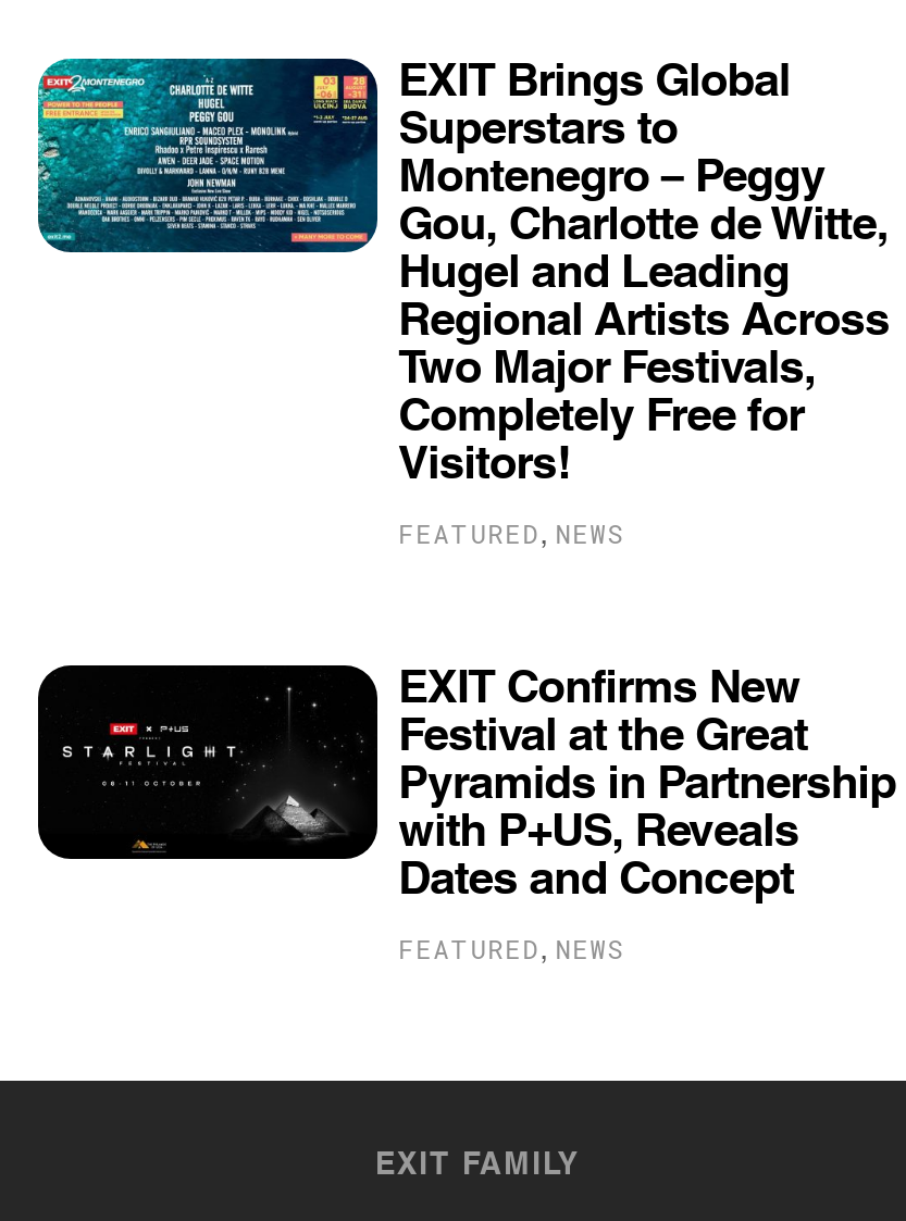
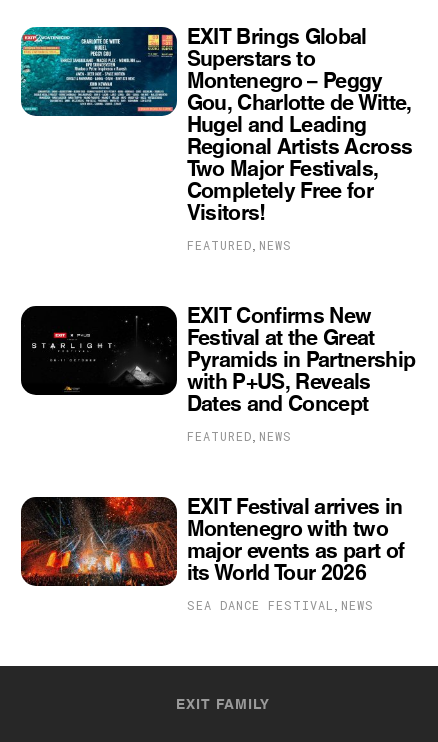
+ [image]
+ EXIT Festival arrives in
+ Montenegro with two
+ major events as part of
+ its World Tour 2026
+ SEA DANCE FESTIVAL, NEWS
